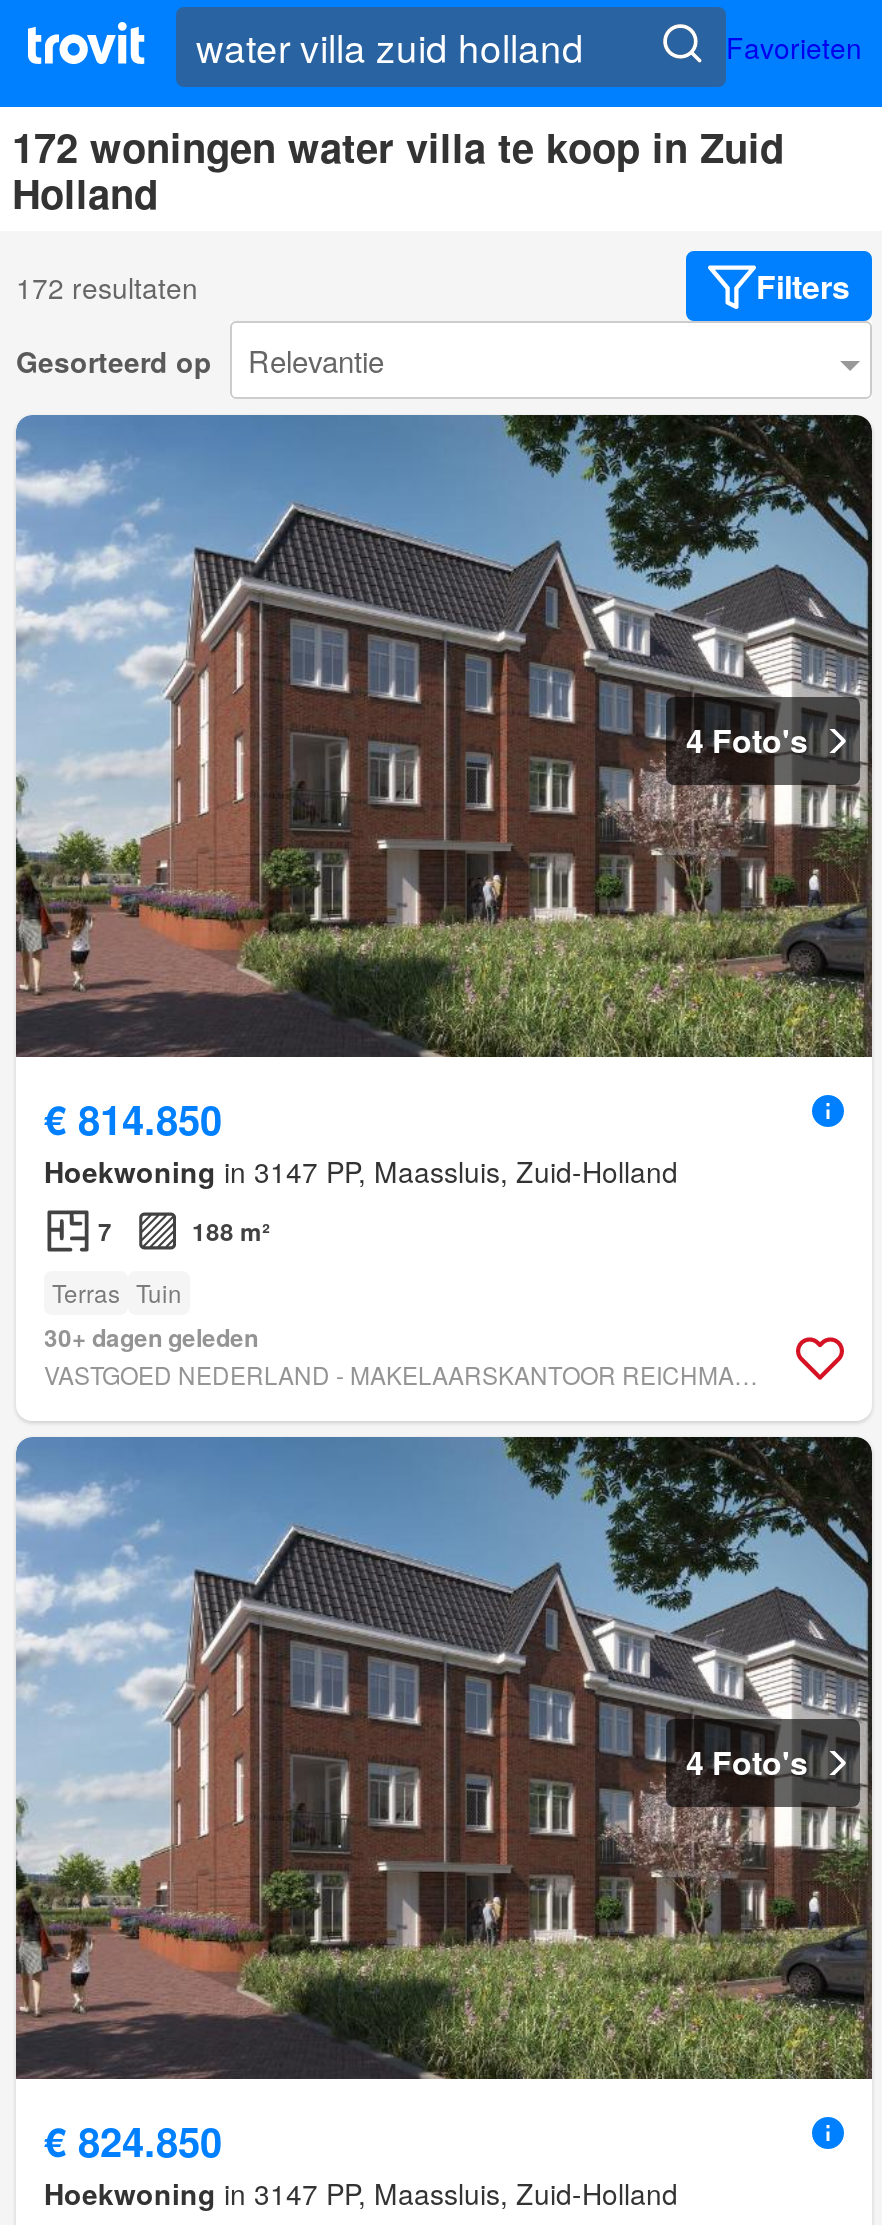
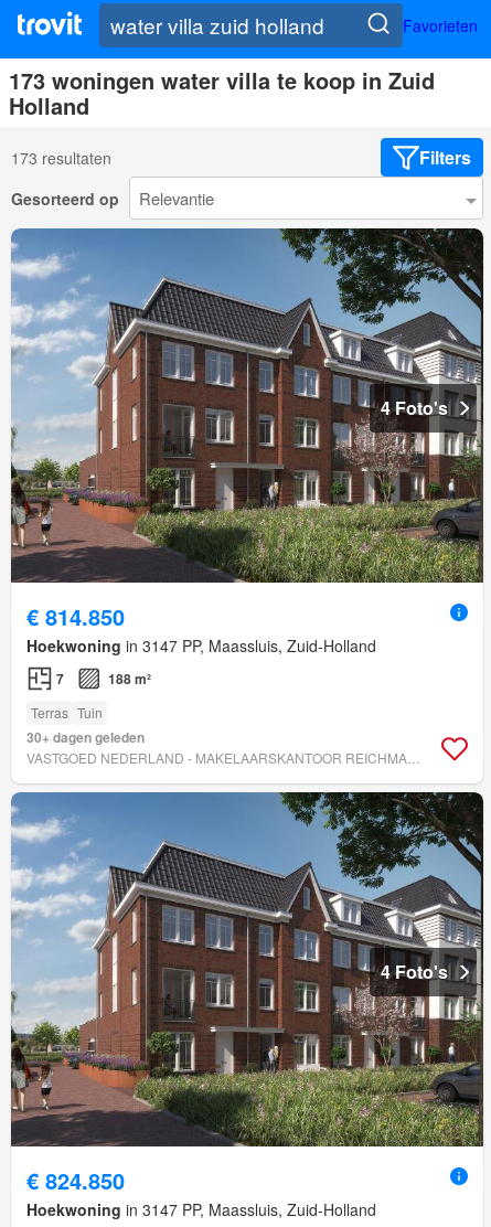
- 172 woningen water villa te koop in Zuid
+ 173 woningen water villa te koop in Zuid

- 172 resultaten
+ 173 resultaten
